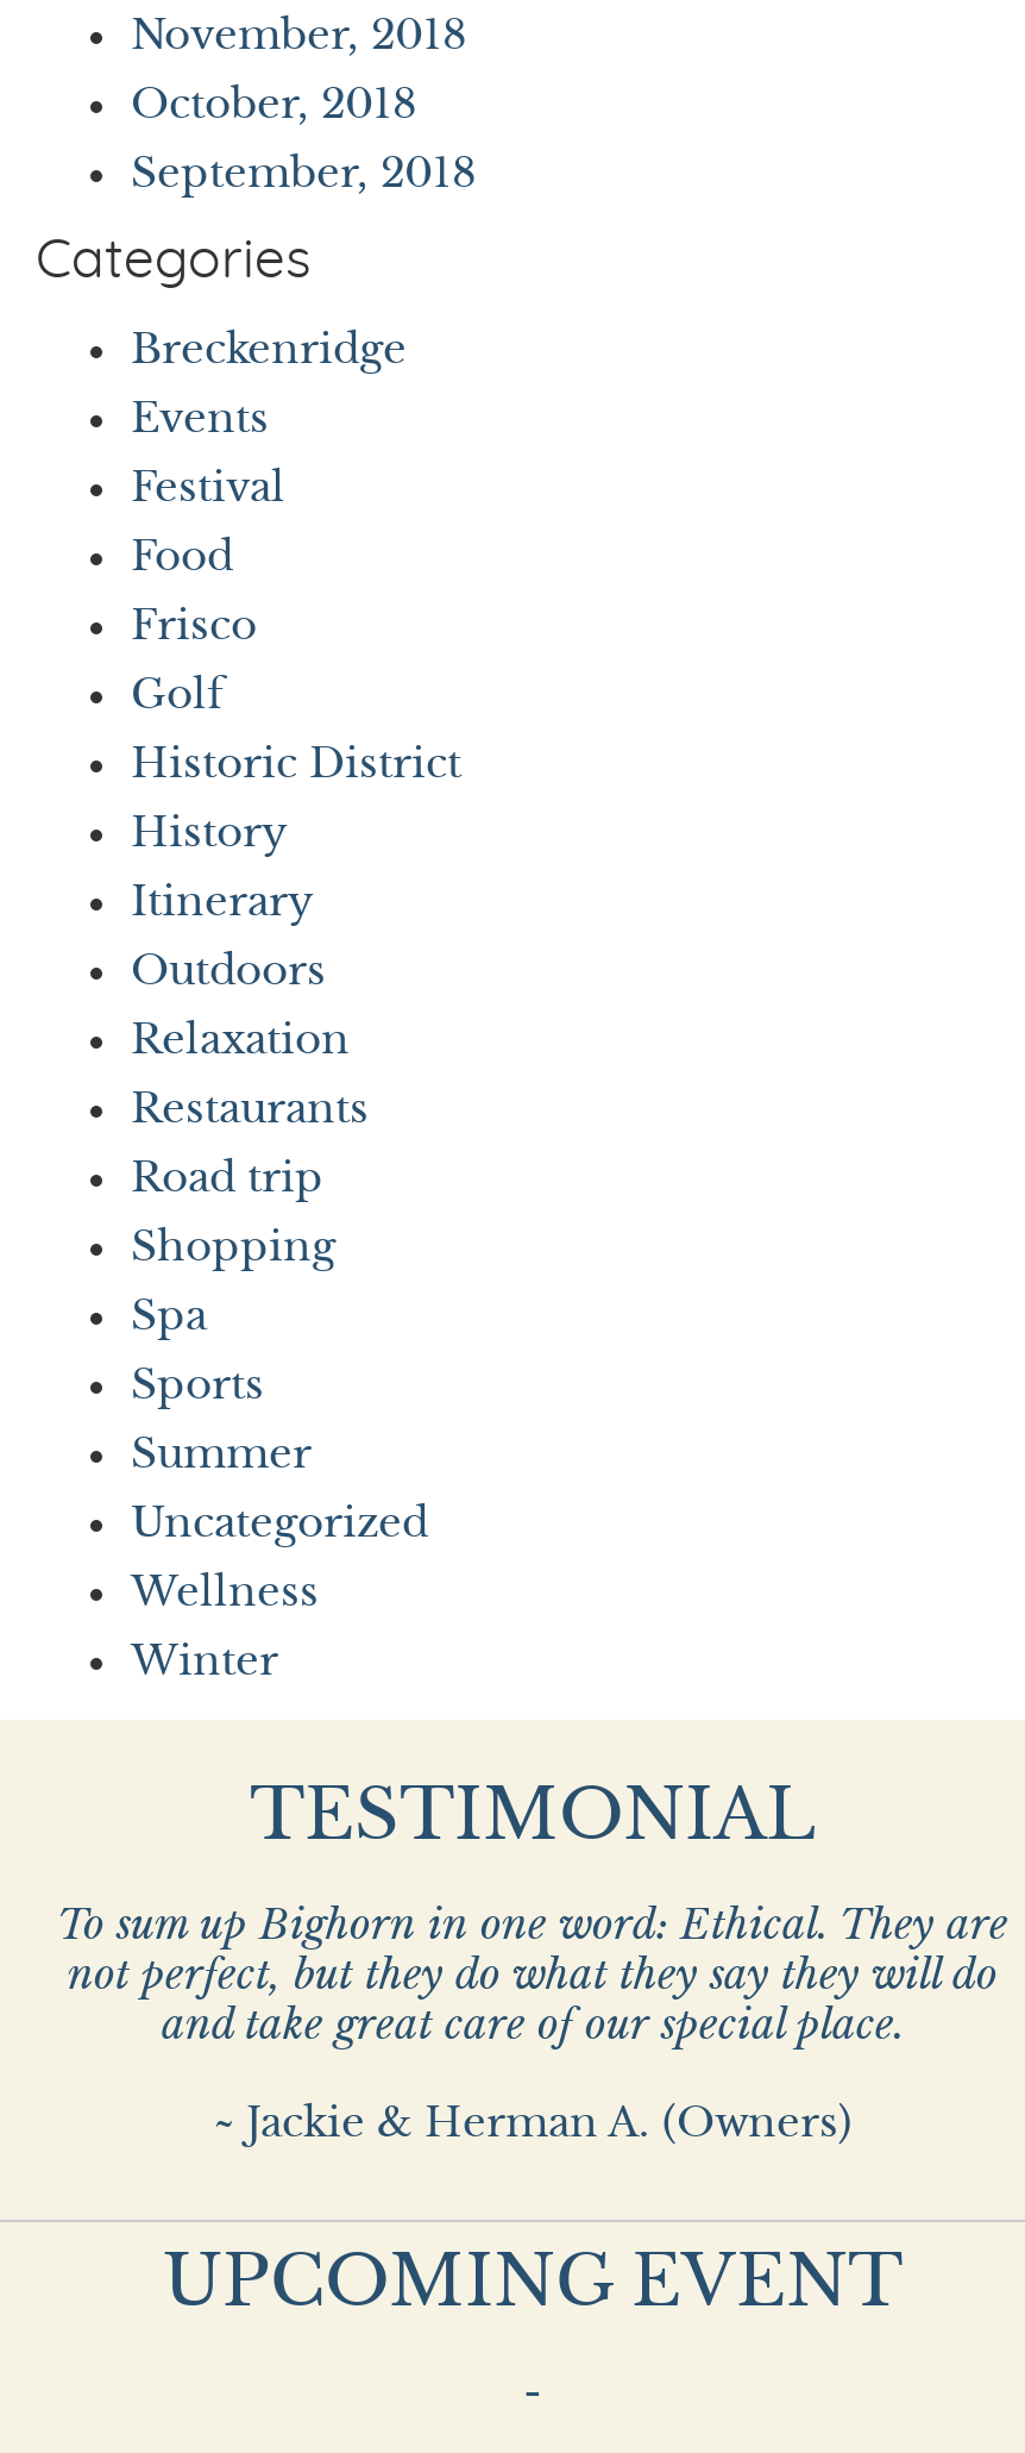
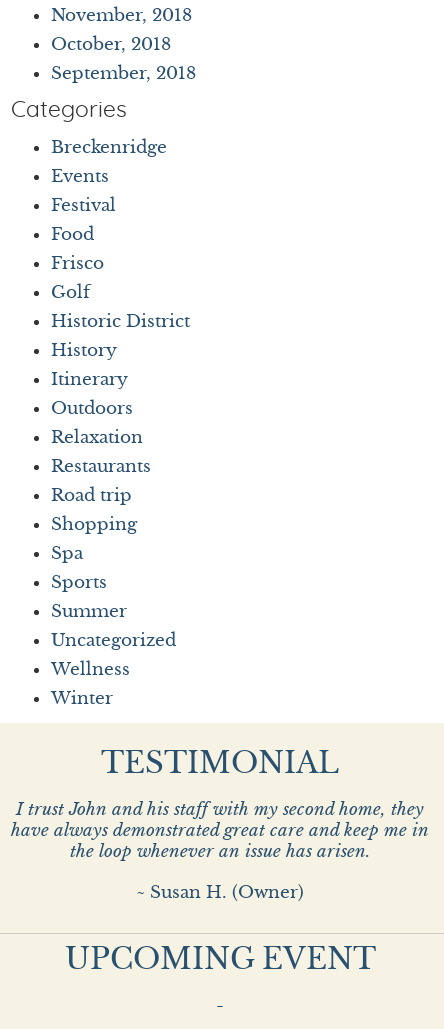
- To sum up Bighorn in one word: Ethical. They are
- not perfect, but they do what they say they will do
- and take great care of our special place.
+ I trust John and his staff with my second home, they
+ have always demonstrated great care and keep me in
+ the loop whenever an issue has arisen.

- ~ Jackie & Herman A. (Owners)
+ ~ Susan H. (Owner)
